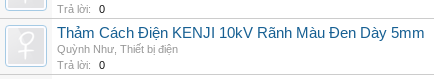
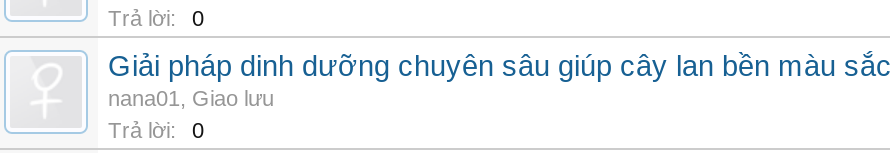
- Thảm Cách Điện KENJI 10kV Rãnh Màu Đen Dày 5mm
- Quỳnh Như, Thiết bị điện
+ Giải pháp dinh dưỡng chuyên sâu giúp cây lan bền màu sắc
+ nana01, Giao lưu
